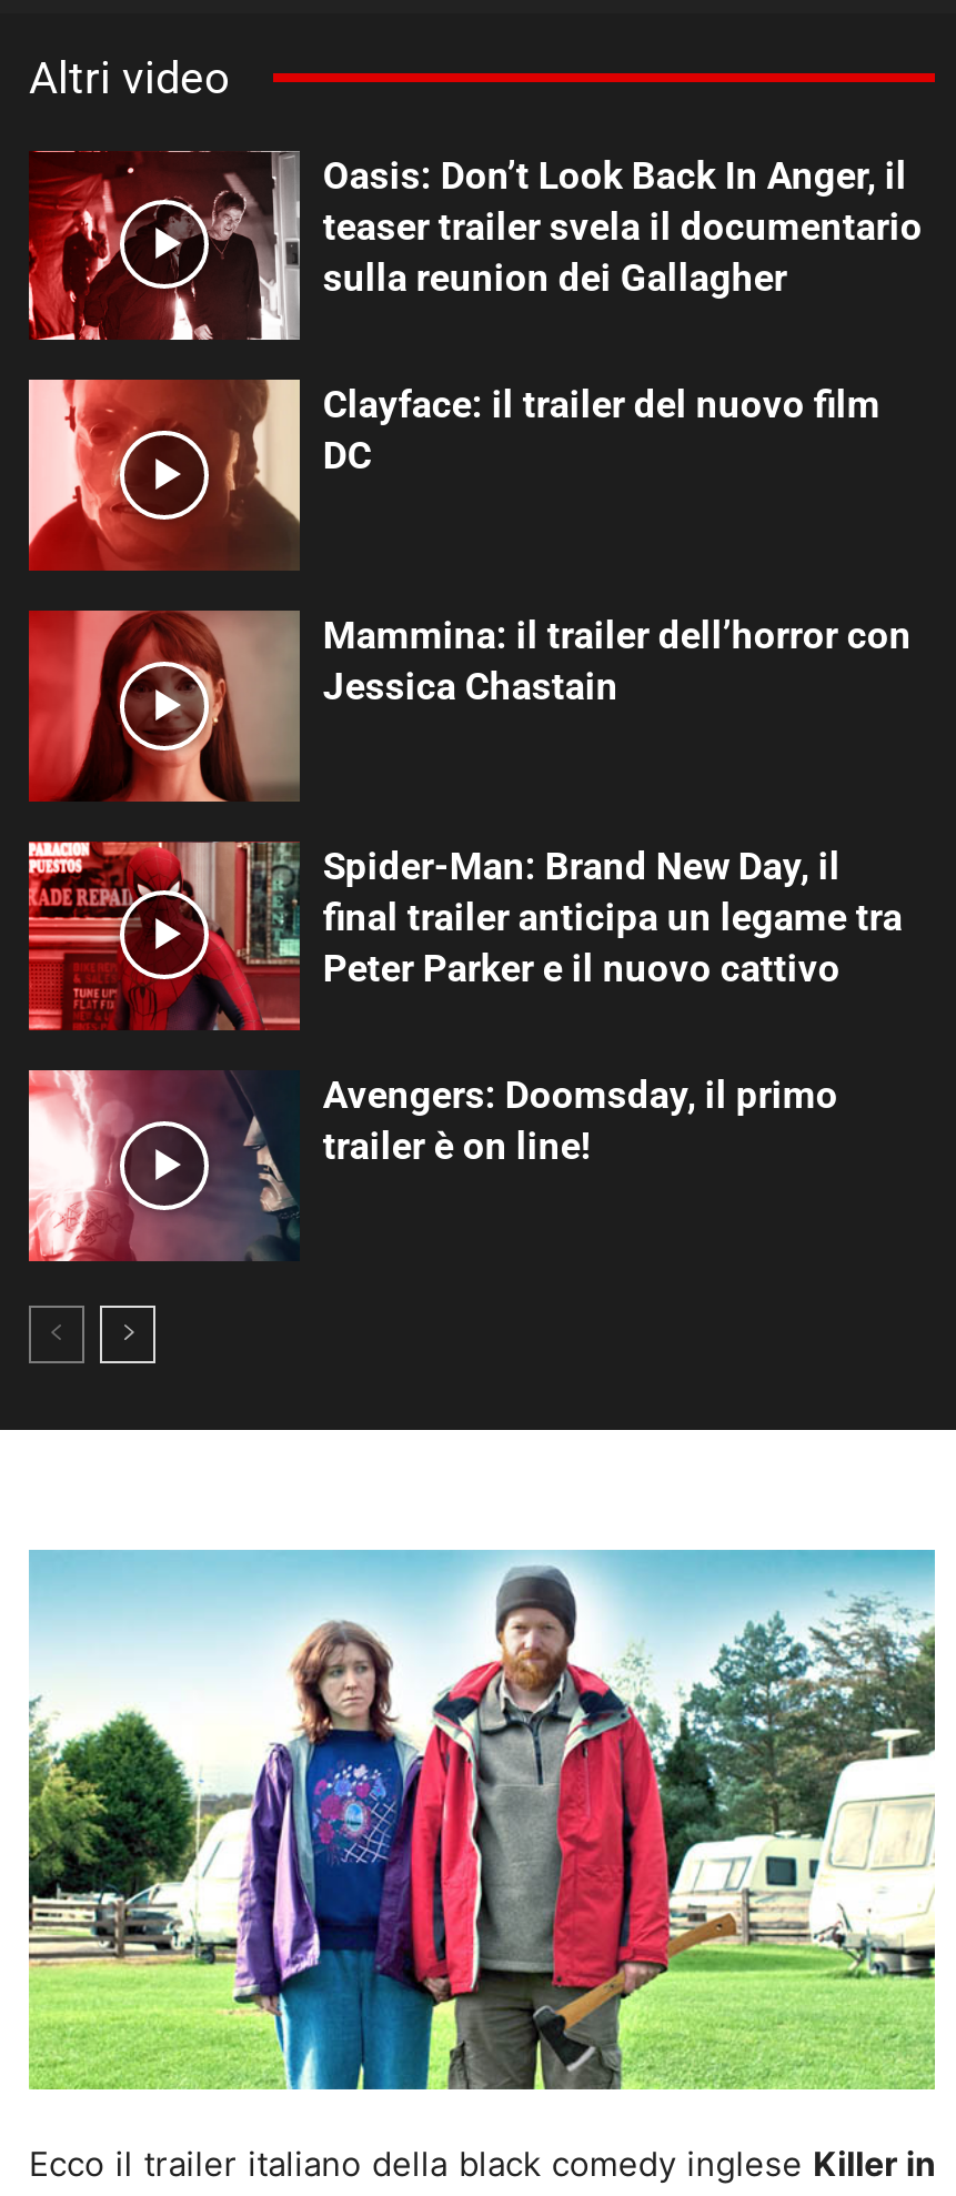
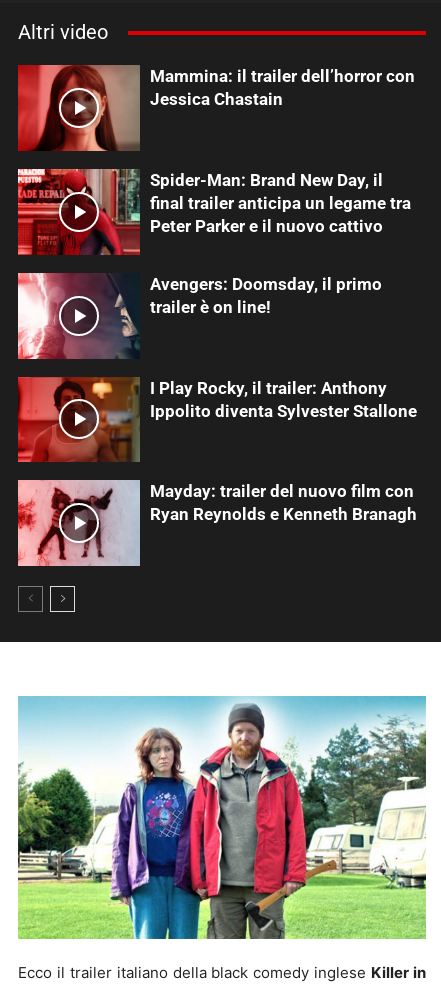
- [image]
- Oasis: Don’t Look Back In Anger, il
- teaser trailer svela il documentario
- sulla reunion dei Gallagher
- Clayface: il trailer del nuovo film
- DC

- [image]

moved up: [image] | Mammina: il trailer dell’horror con | Jessica Chastain | Spider-Man: Brand New Day, il | final trailer anticipa un legame tra | Peter Parker e il nuovo cattivo | Avengers: Doomsday, il primo | trailer è on line!

+ [image]
+ Mayday: trailer del nuovo film con
+ Ryan Reynolds e Kenneth Branagh

+ [image]
+ I Play Rocky, il trailer: Anthony
+ Ippolito diventa Sylvester Stallone
